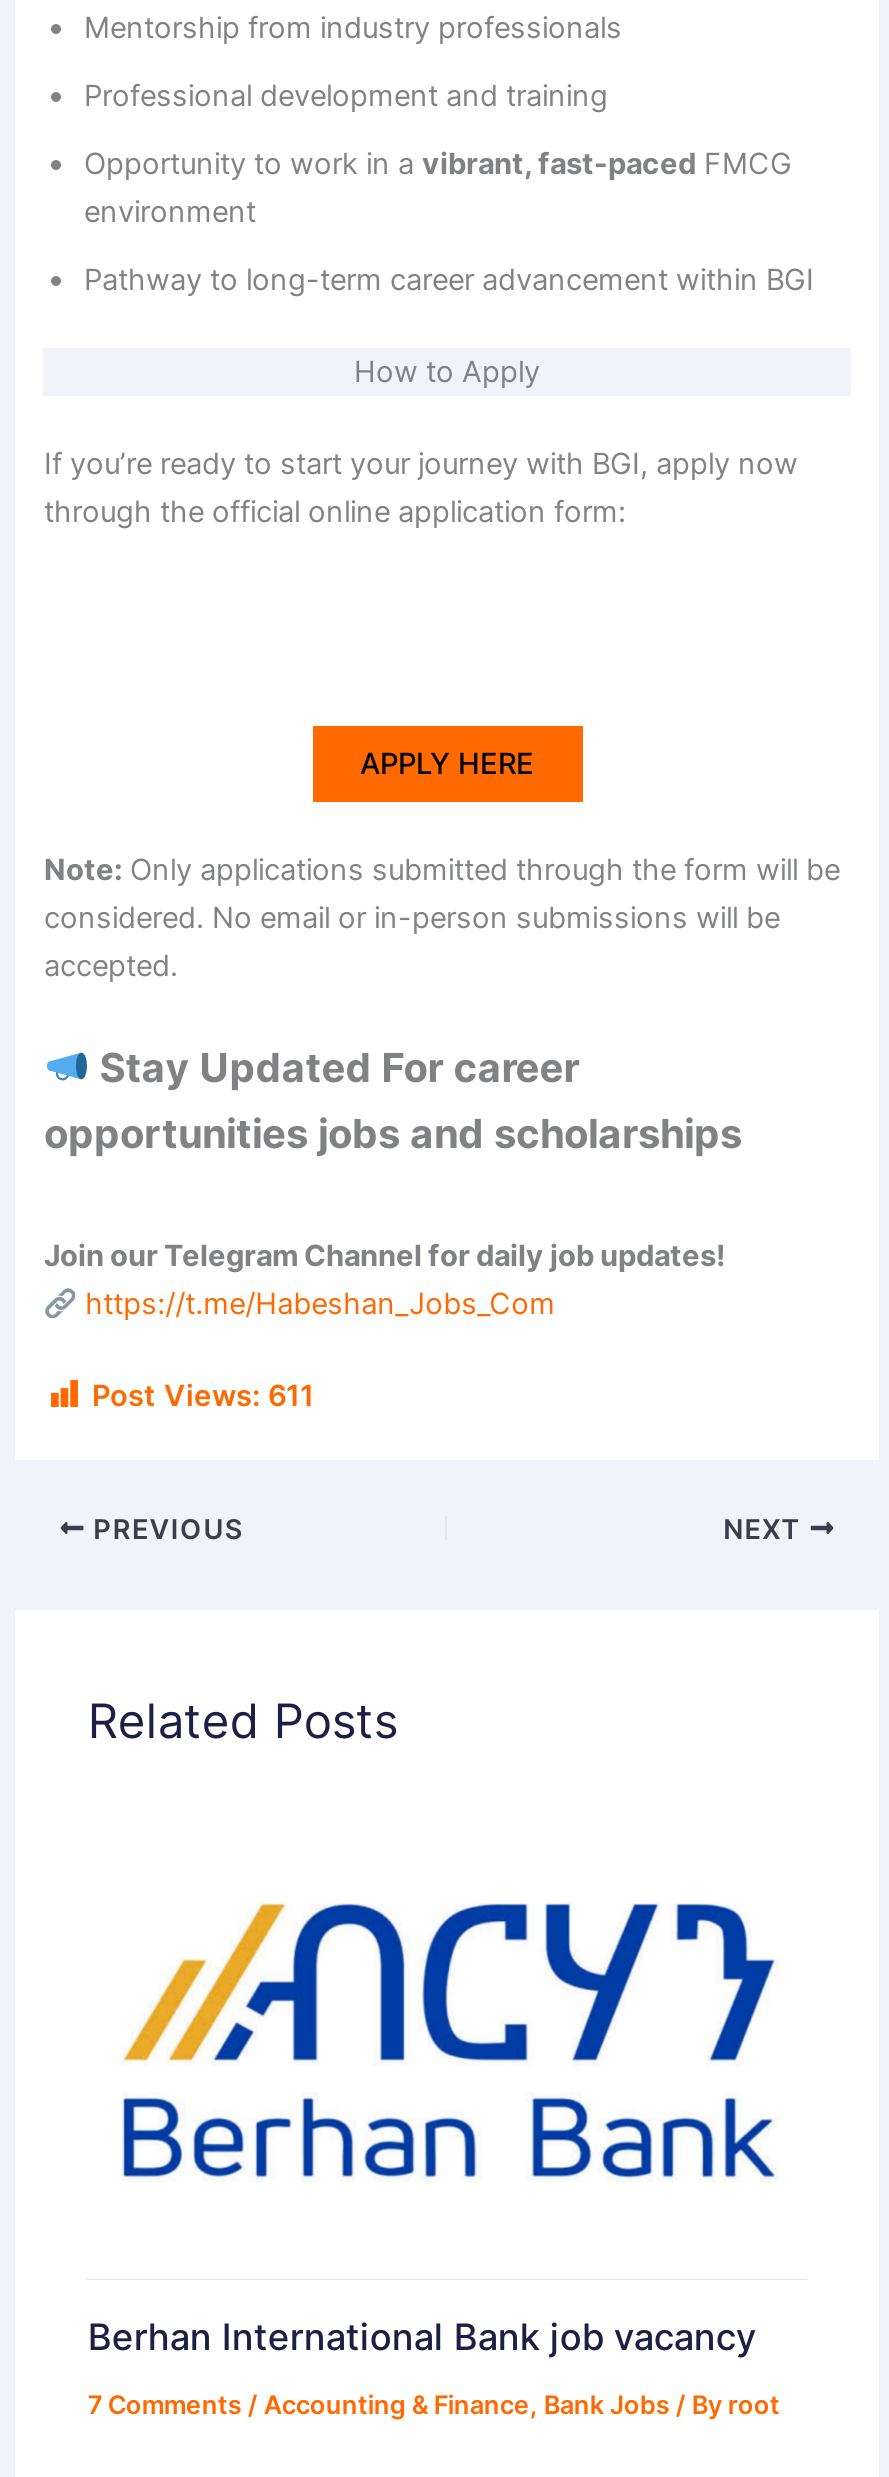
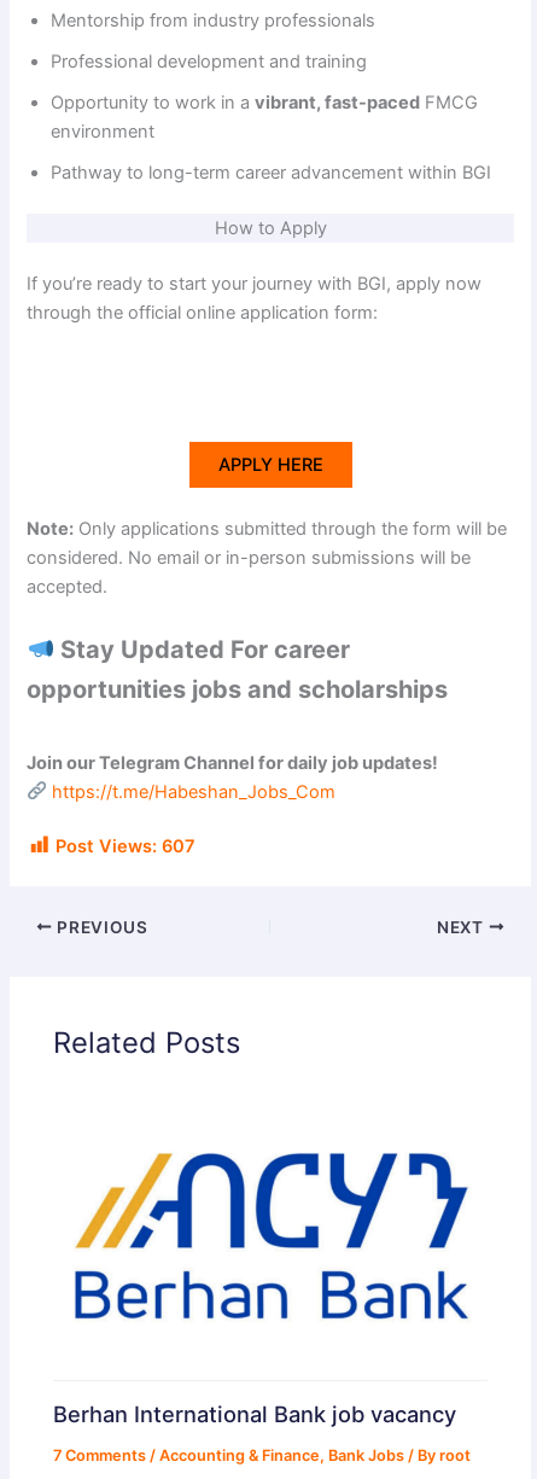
- Post Views: 611
+ Post Views: 607
